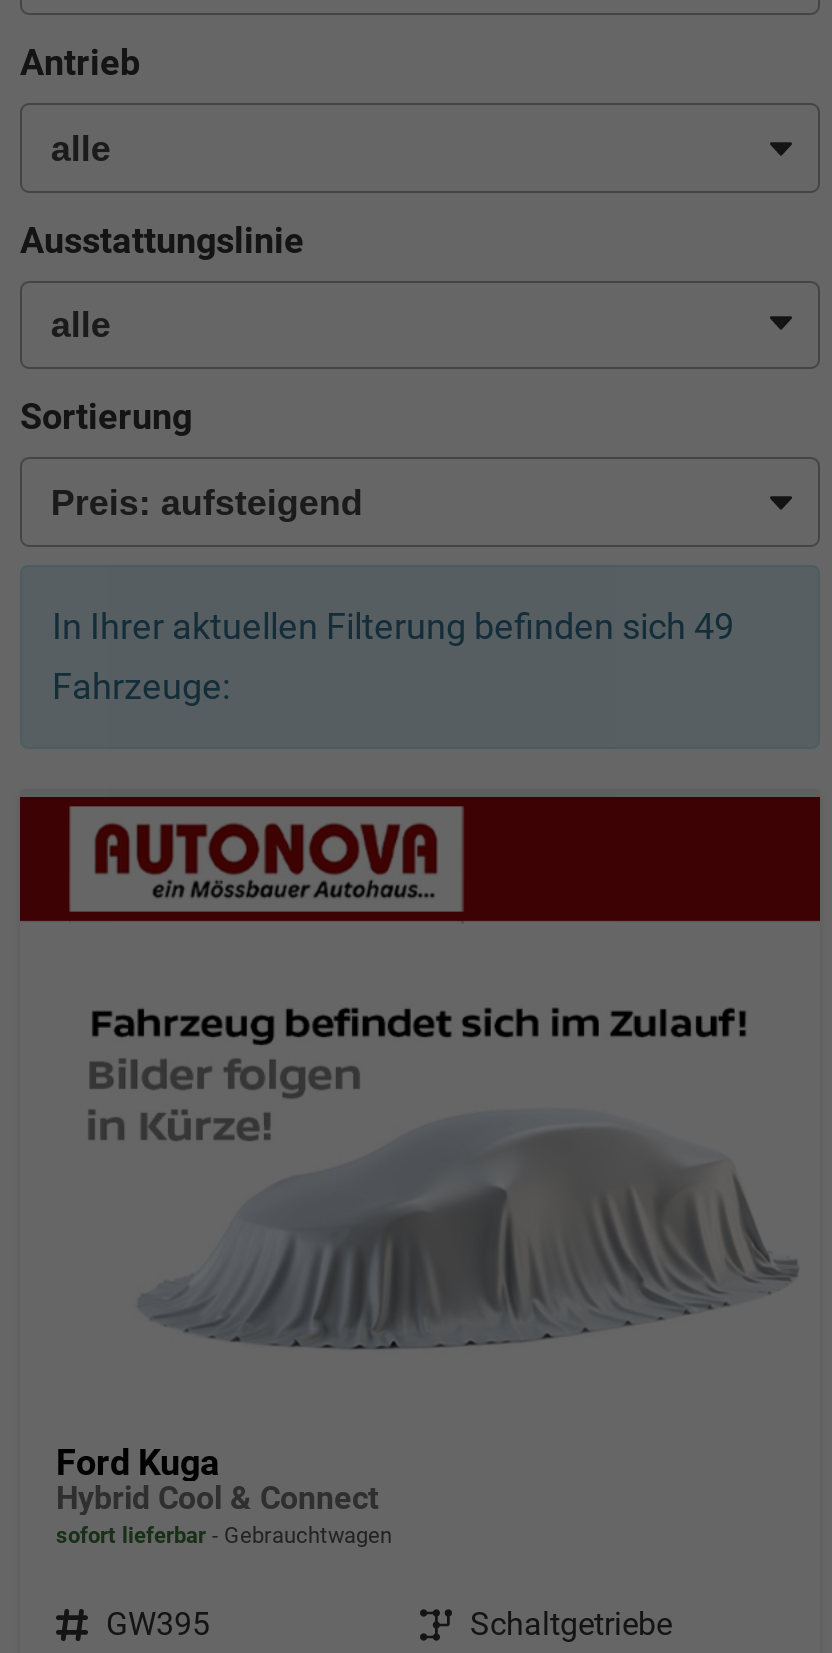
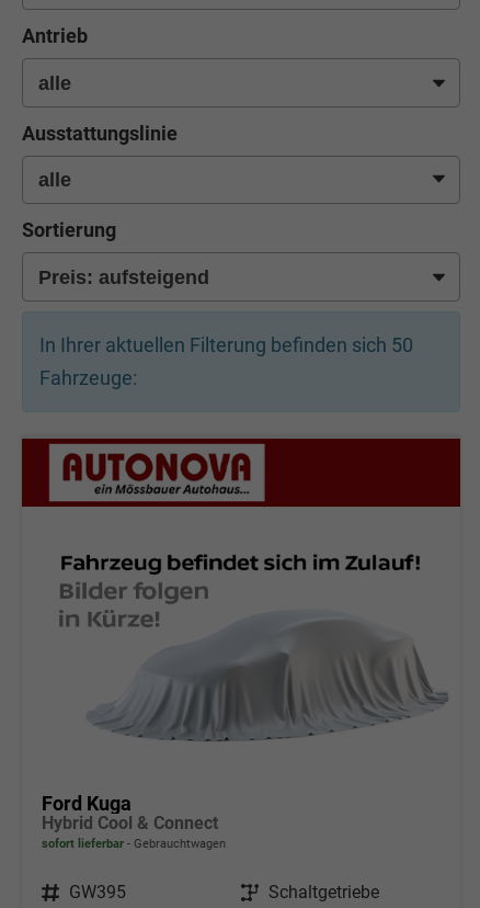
- In Ihrer aktuellen Filterung befinden sich 49
+ In Ihrer aktuellen Filterung befinden sich 50
